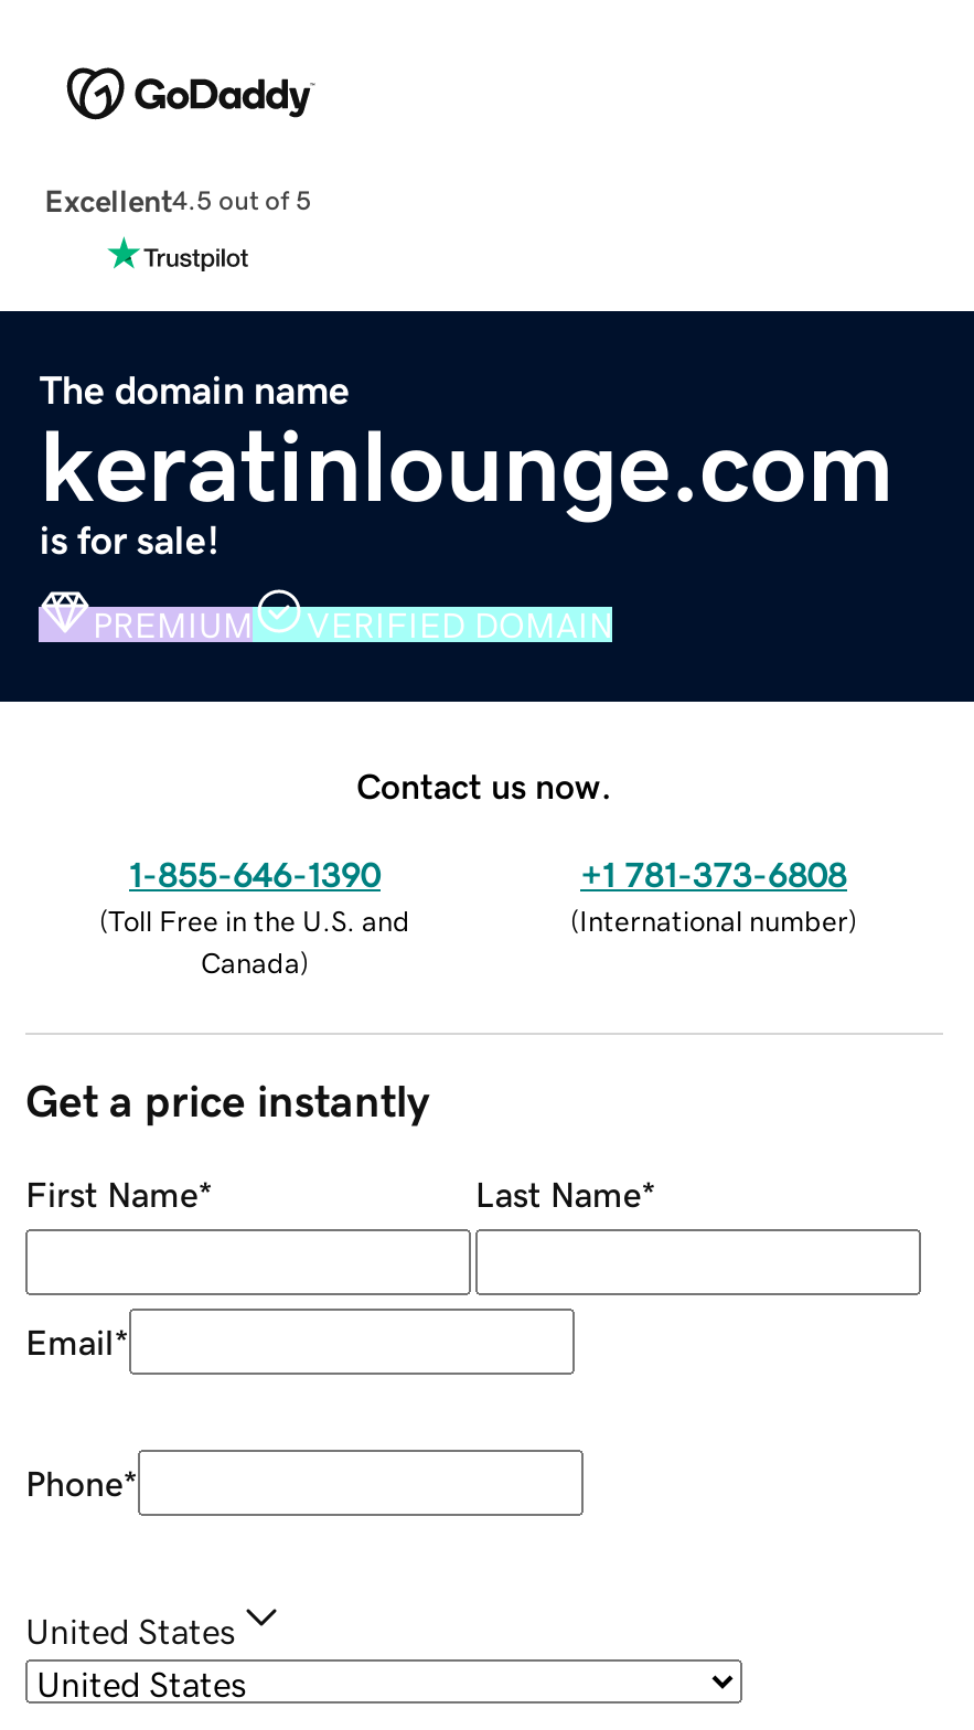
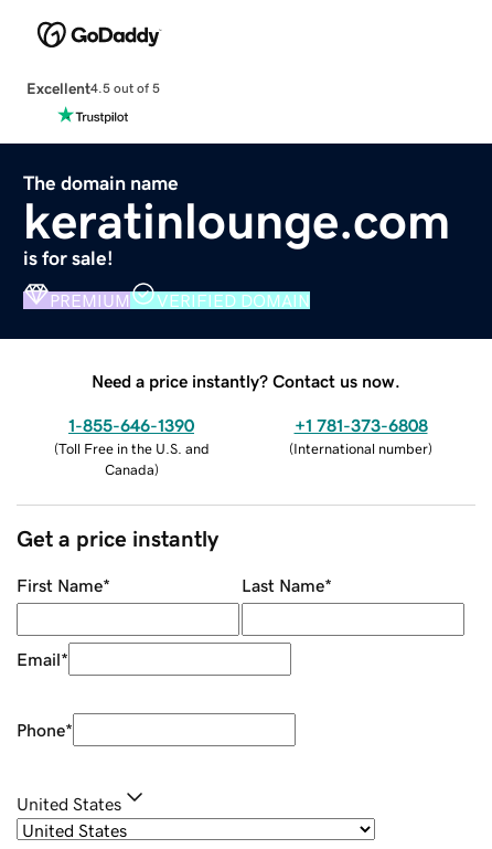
- Contact us now.
+ Need a price instantly? Contact us now.
